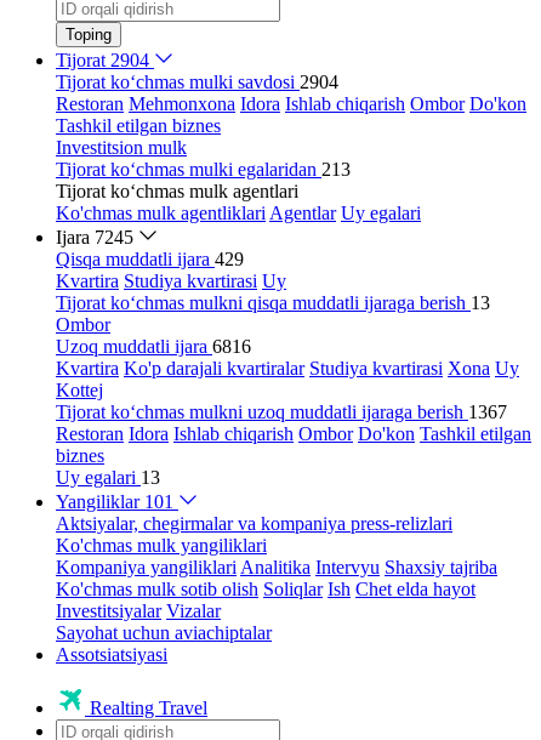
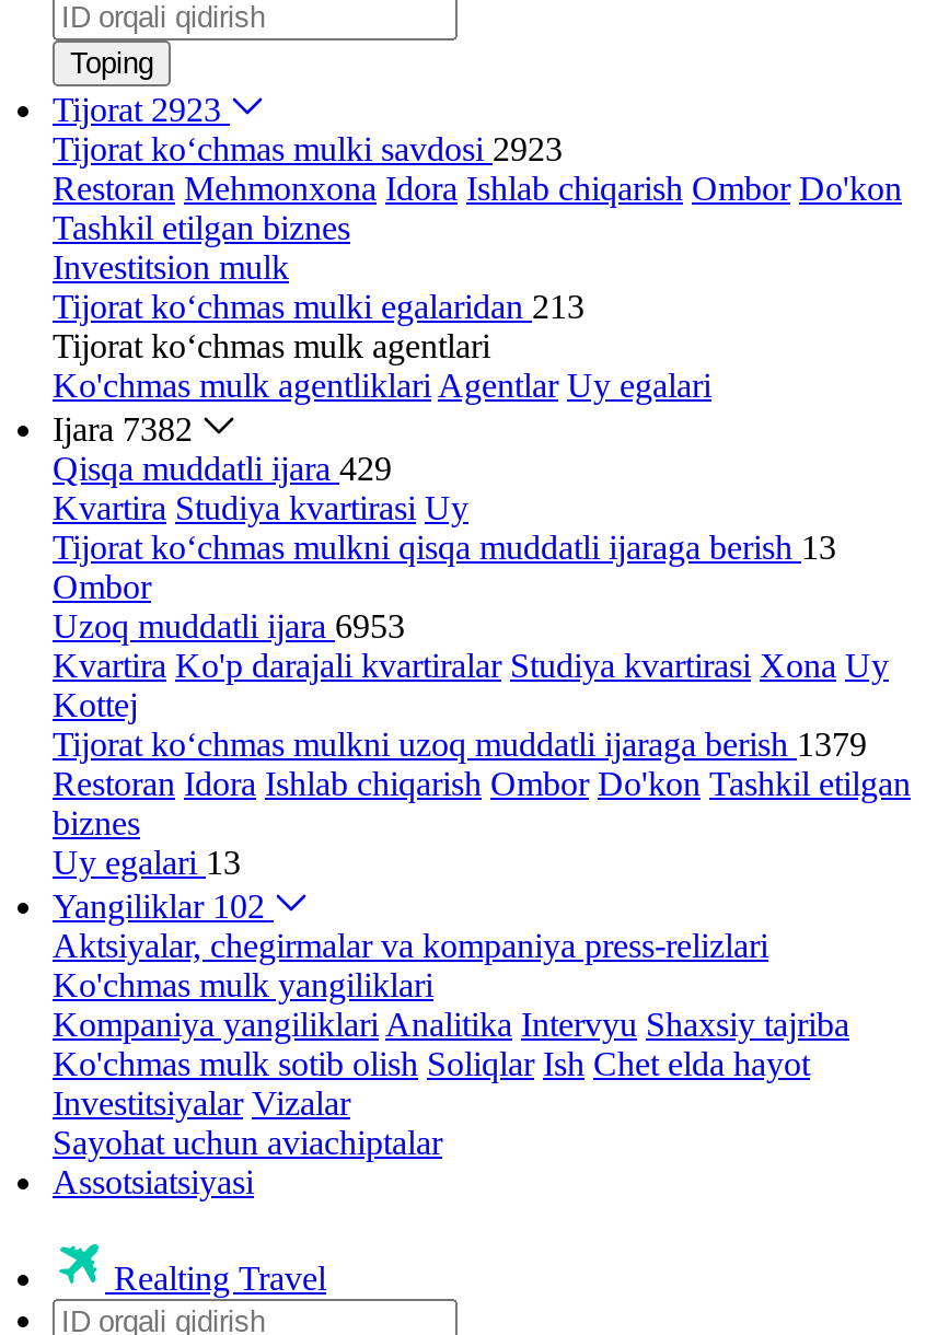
- Tijorat 2904
+ Tijorat 2923

- Tijorat ko‘chmas mulki savdosi 2904
+ Tijorat ko‘chmas mulki savdosi 2923

- Ijara 7245
+ Ijara 7382

- Uzoq muddatli ijara 6816
+ Uzoq muddatli ijara 6953

- Tijorat ko‘chmas mulkni uzoq muddatli ijaraga berish 1367
+ Tijorat ko‘chmas mulkni uzoq muddatli ijaraga berish 1379

- Yangiliklar 101
+ Yangiliklar 102
